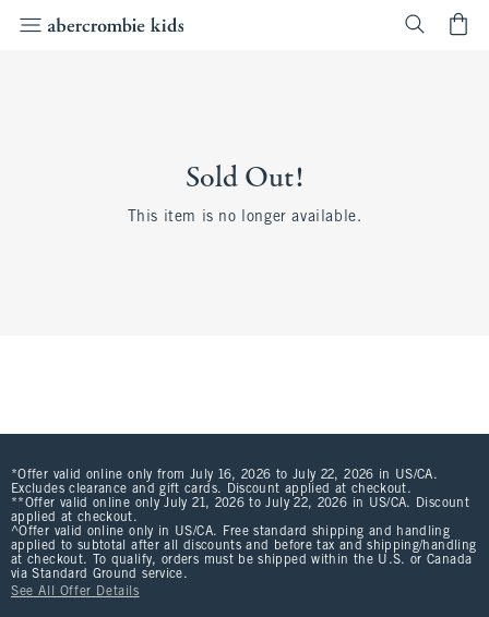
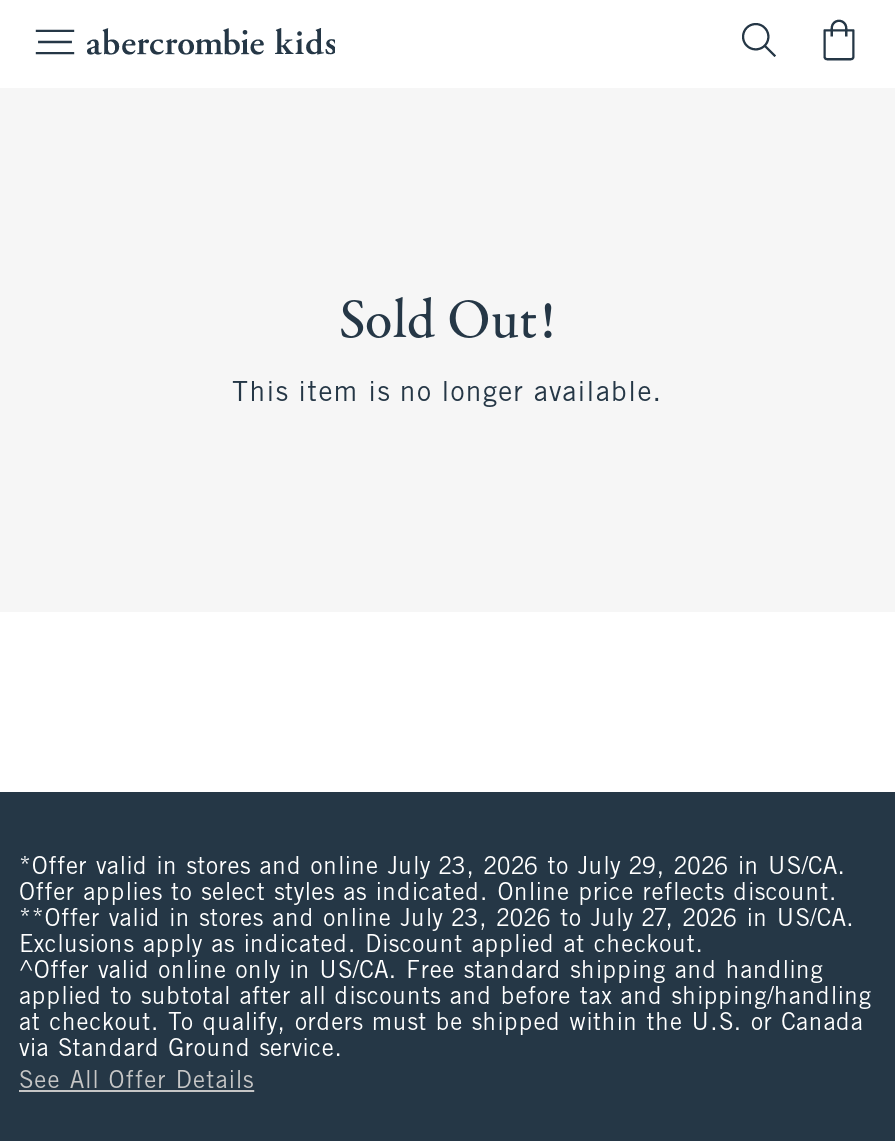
- *Offer valid online only from July 16, 2026 to July 22, 2026 in US/CA.
- Excludes clearance and gift cards. Discount applied at checkout.
- **Offer valid online only July 21, 2026 to July 22, 2026 in US/CA. Discount
- applied at checkout.
+ *Offer valid in stores and online July 23, 2026 to July 29, 2026 in US/CA.
+ Offer applies to select styles as indicated. Online price reflects discount.
+ **Offer valid in stores and online July 23, 2026 to July 27, 2026 in US/CA.
+ Exclusions apply as indicated. Discount applied at checkout.
